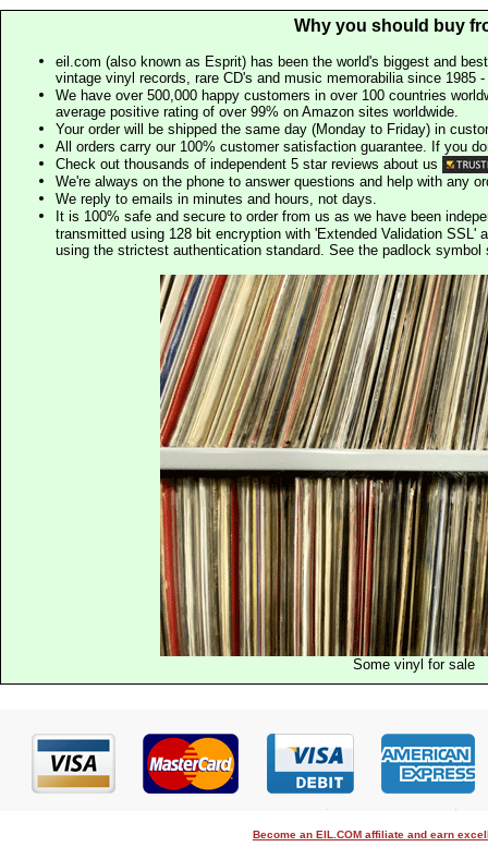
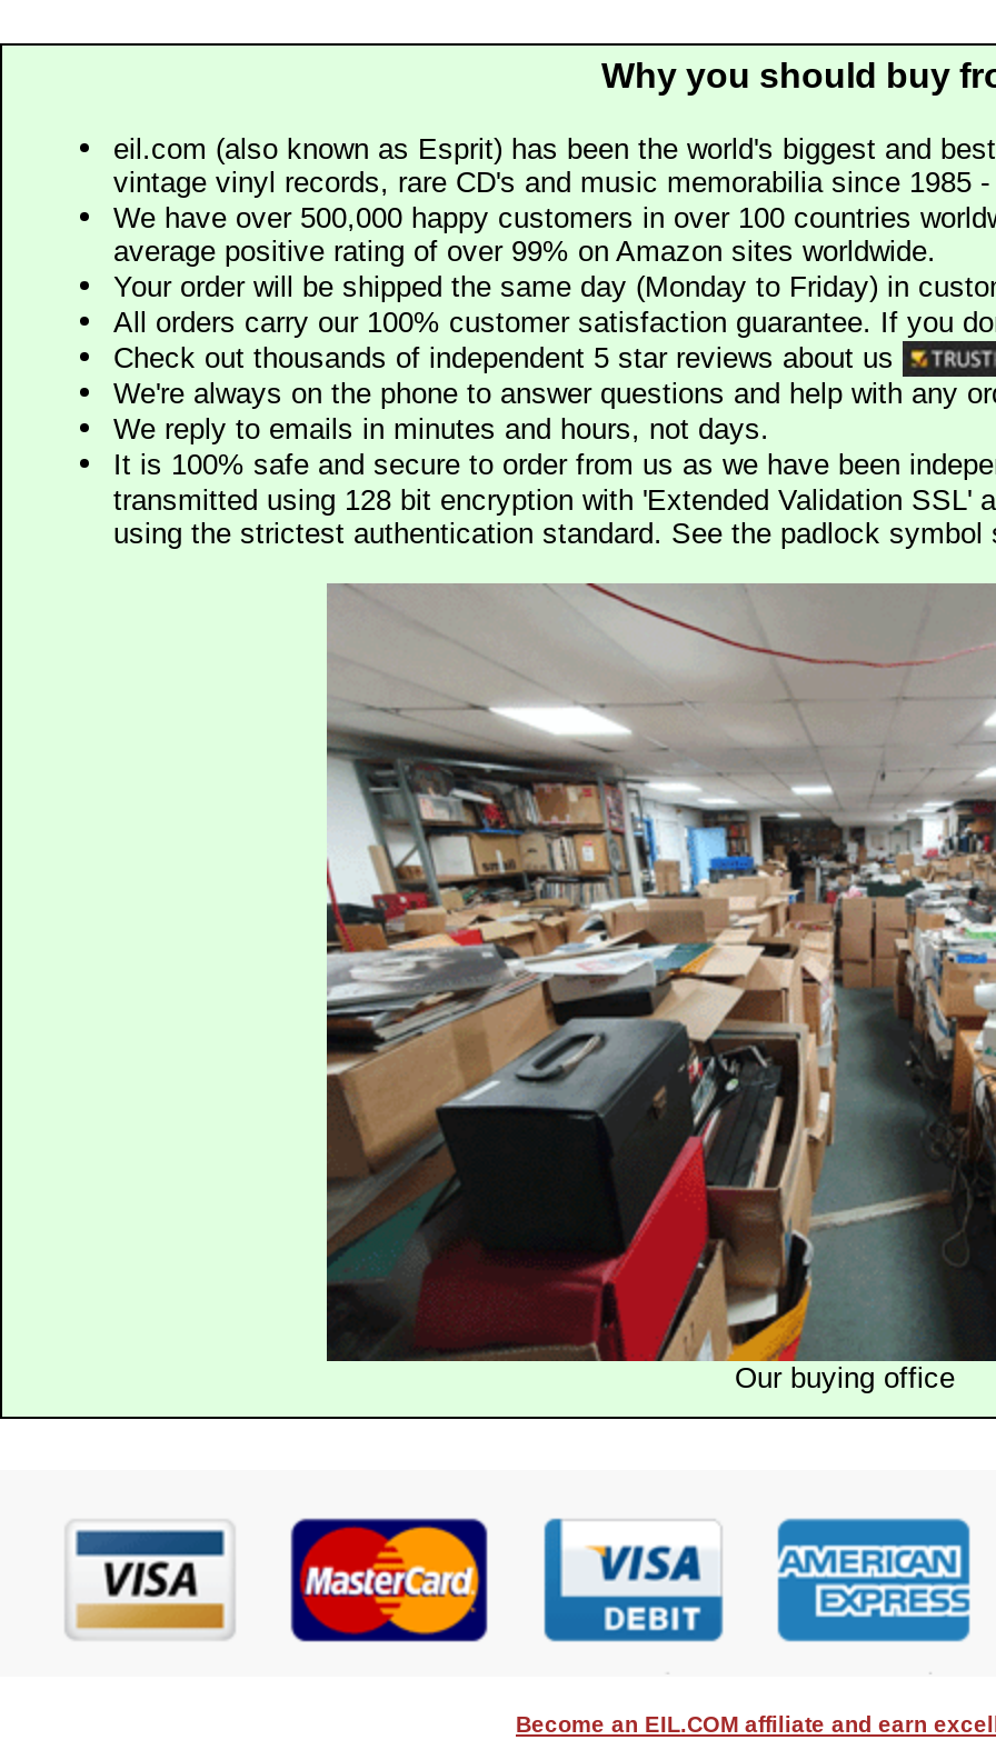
- [image]
- Some vinyl for sale
+ [image]
+ Our buying office
